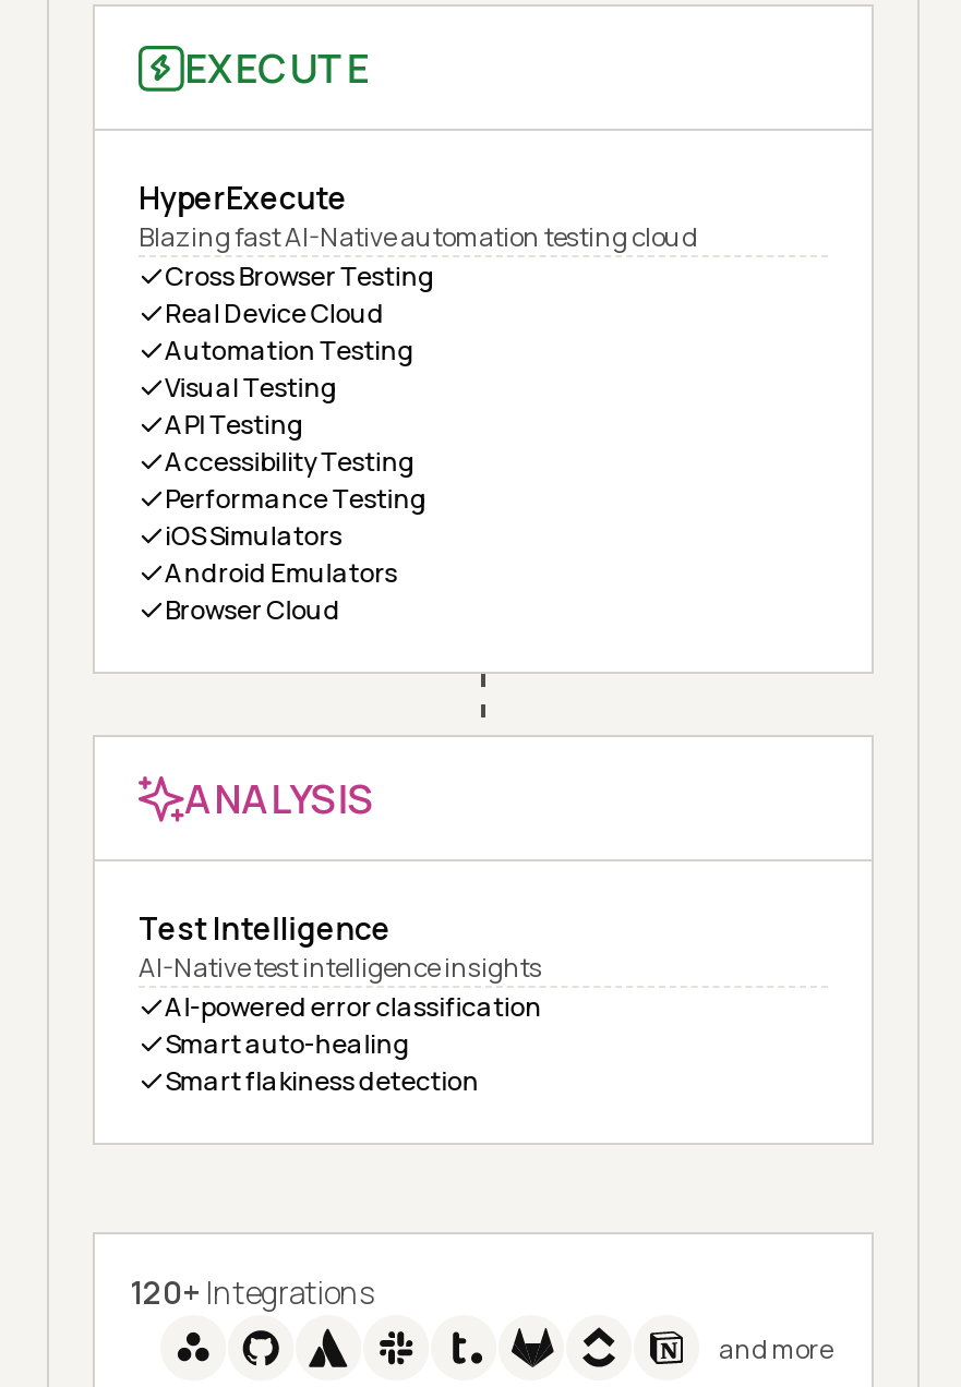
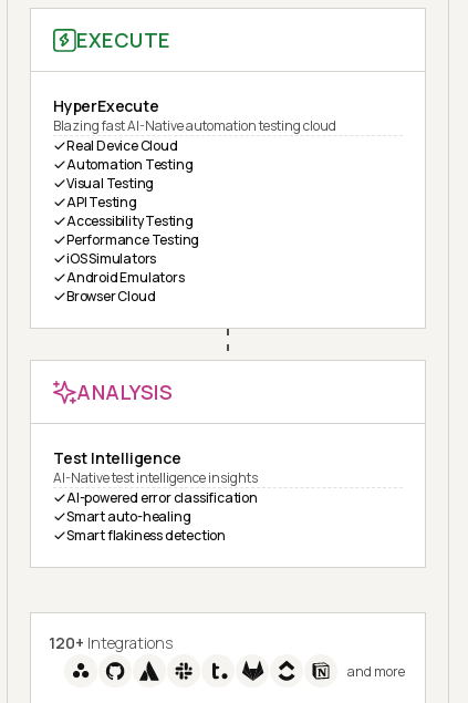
- Cross Browser Testing
